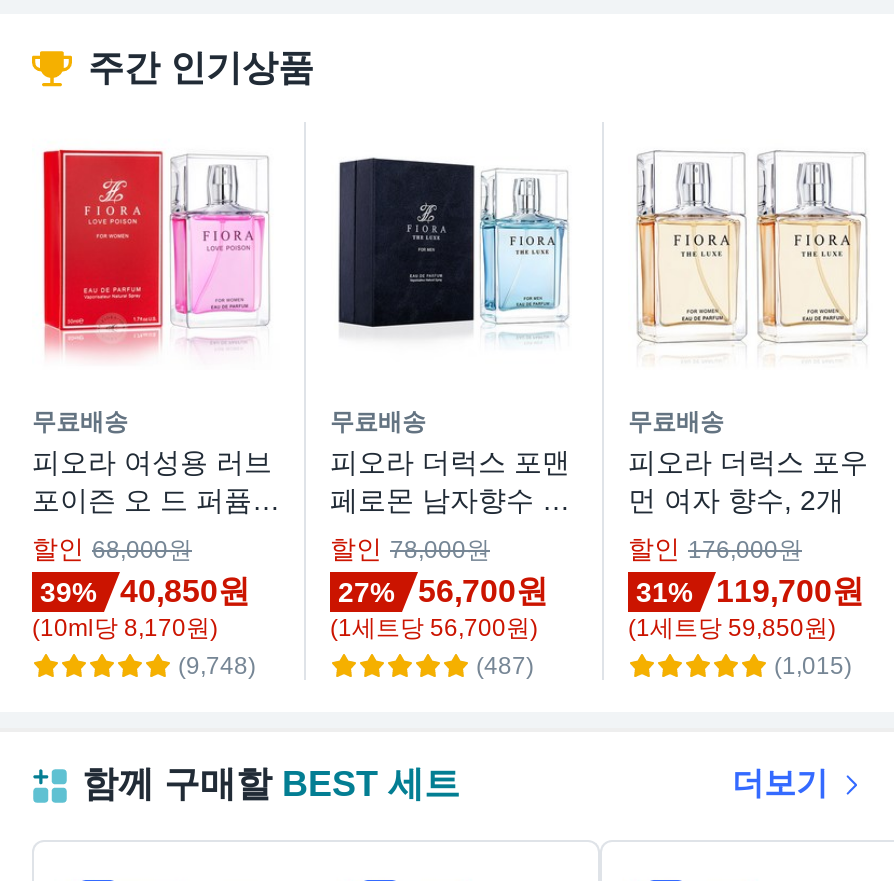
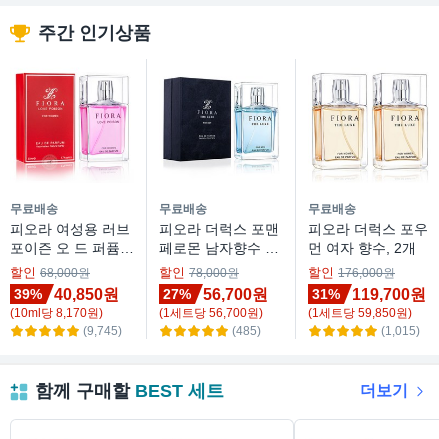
- (9,748)
+ (9,745)

- (487)
+ (485)
